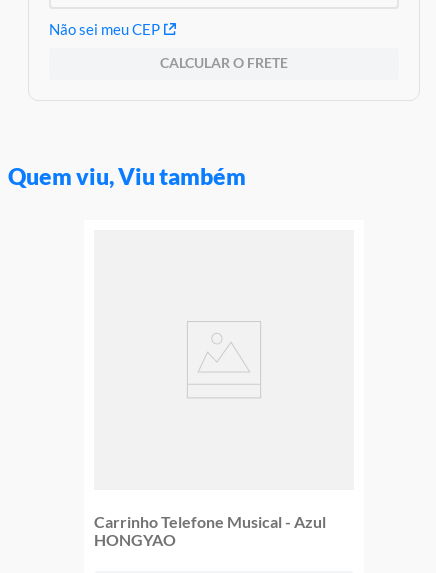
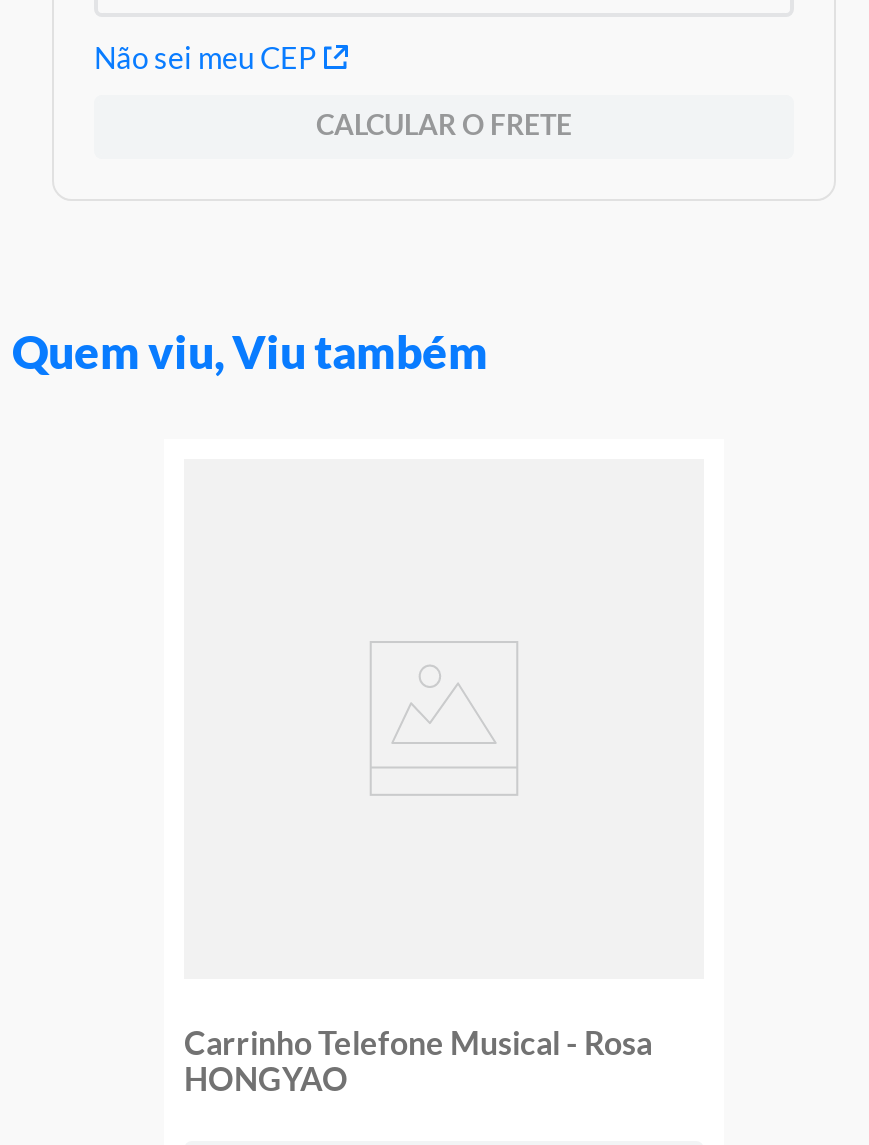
- Carrinho Telefone Musical - Azul
+ Carrinho Telefone Musical - Rosa
